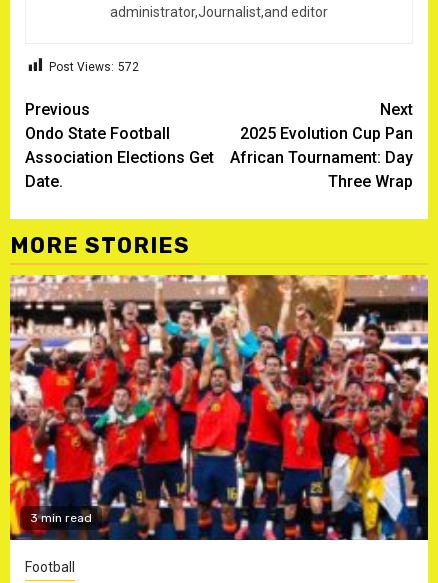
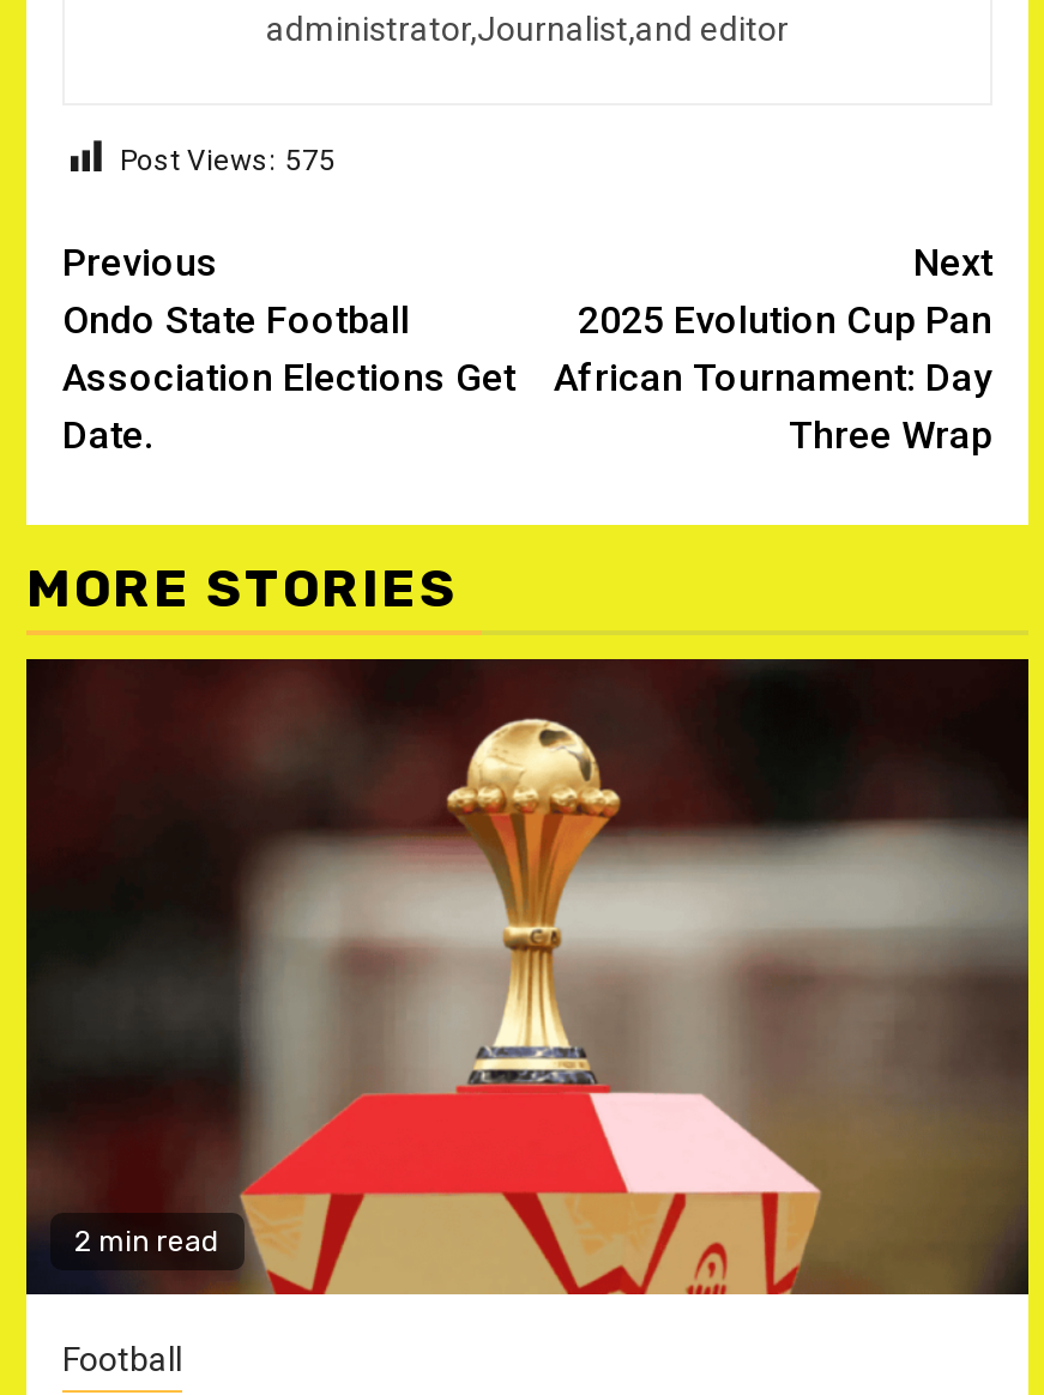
- Post Views: 572
+ Post Views: 575

- [image]
- 3 min read
+ [image]
+ 2 min read
